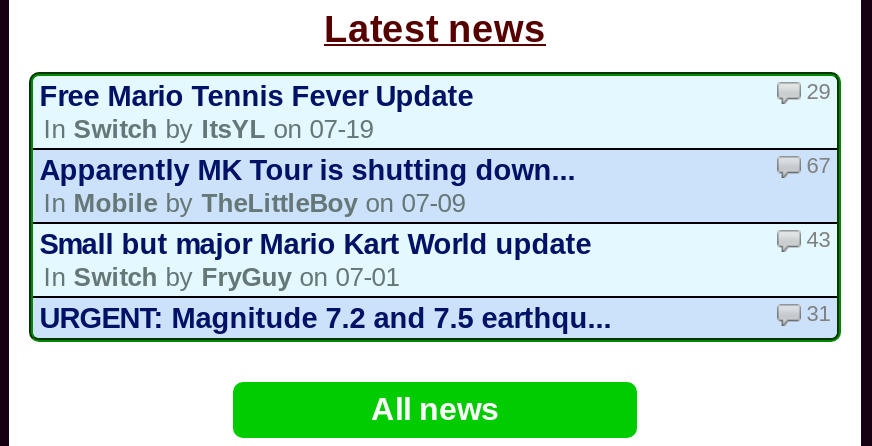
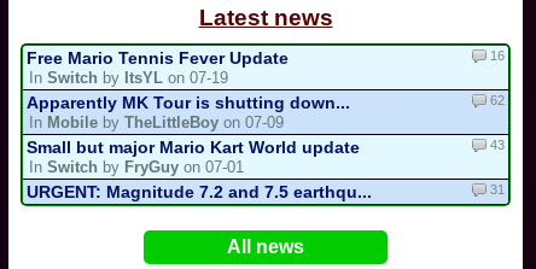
- 29
+ 16

- 67
+ 62
